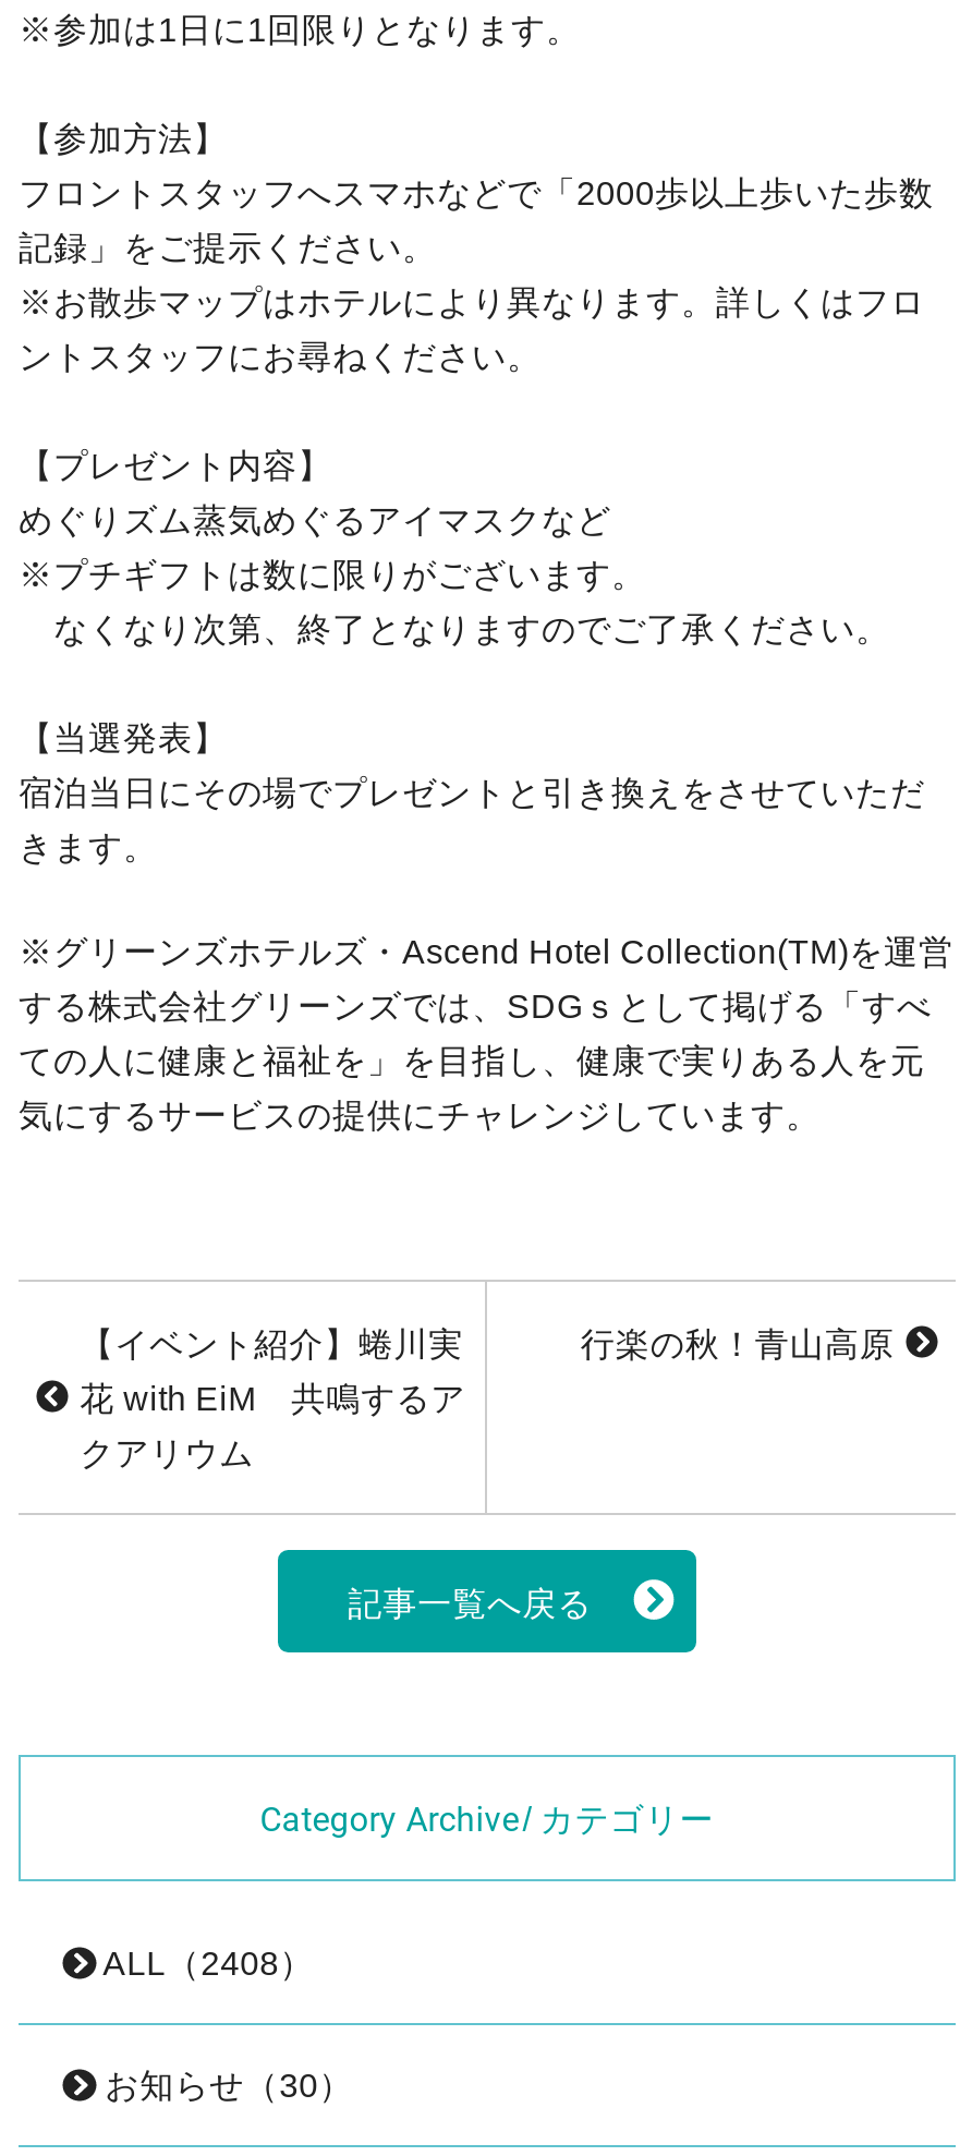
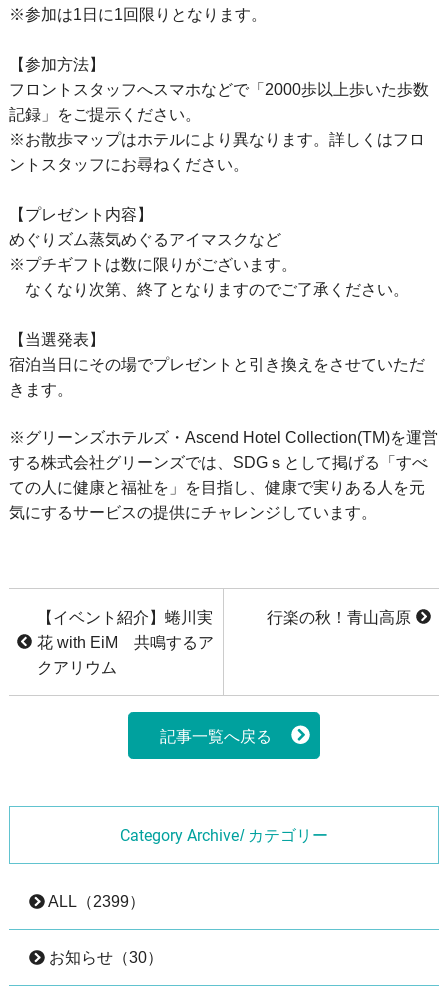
- ALL（2408）
+ ALL（2399）
